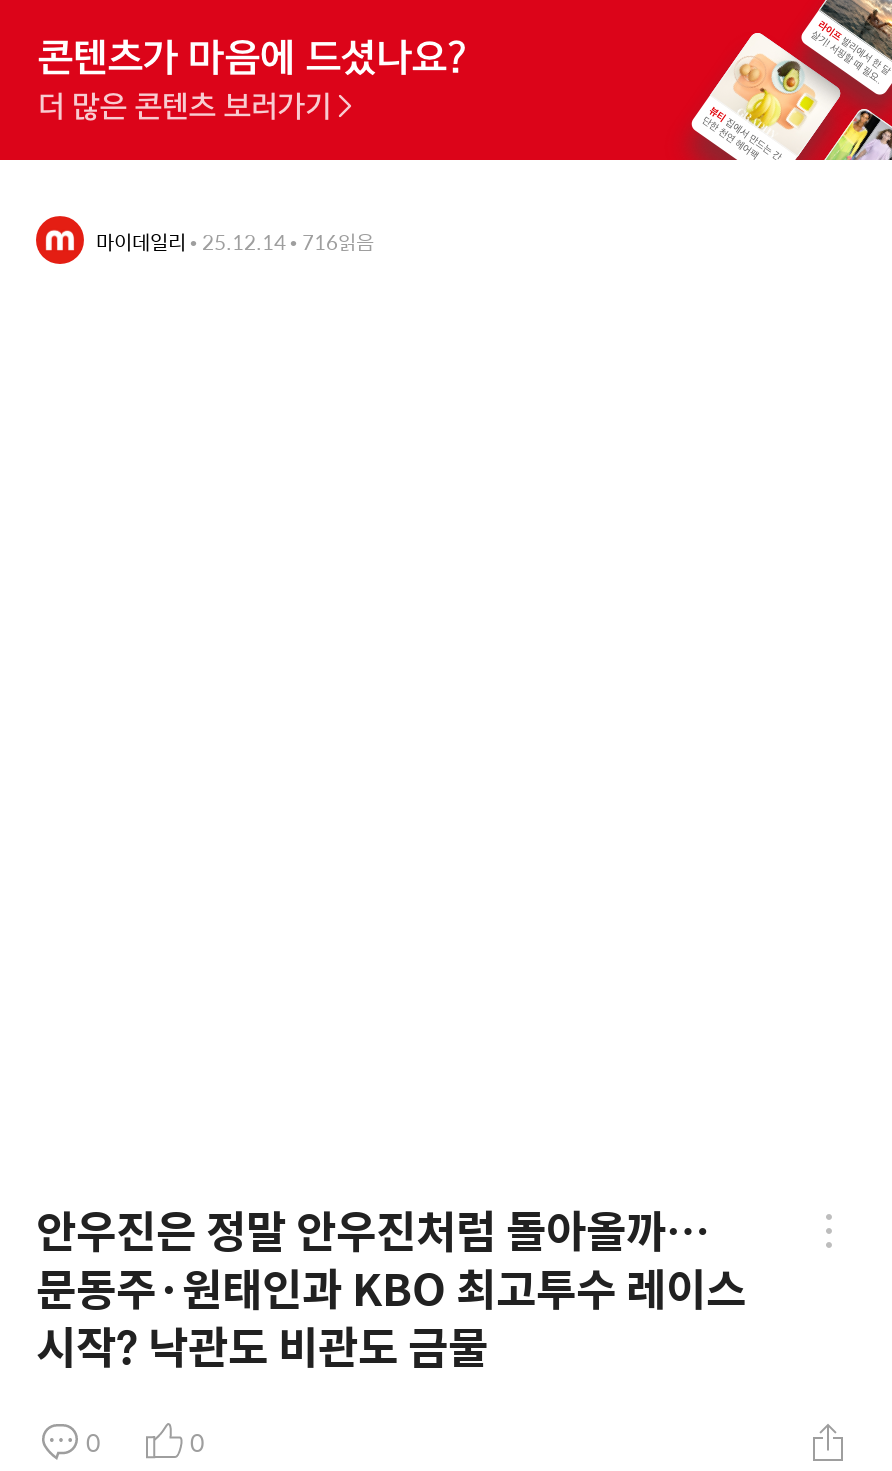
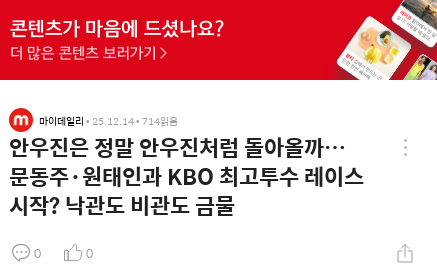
- 마이데일리 • 25.12.14 • 716읽음
+ 마이데일리 • 25.12.14 • 714읽음
